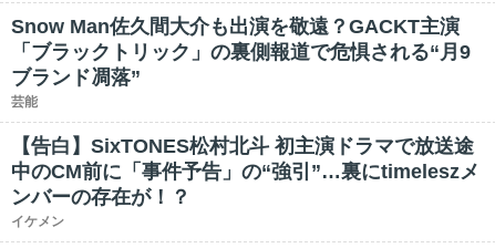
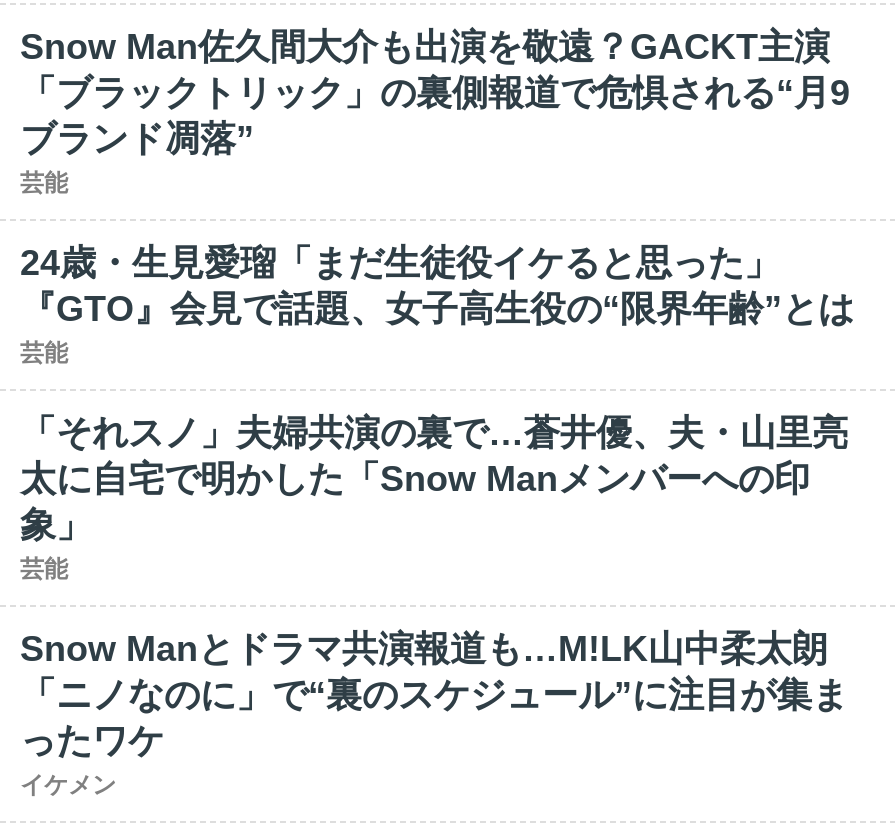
- 【告白】SixTONES松村北斗 初主演ドラマで放送途
- 中のCM前に「事件予告」の“強引”…裏にtimeleszメ
- ンバーの存在が！？
+ 24歳・生見愛瑠「まだ生徒役イケると思った」
+ 『GTO』会見で話題、女子高生役の“限界年齢”とは
+ 芸能
+ 「それスノ」夫婦共演の裏で…蒼井優、夫・山里亮
+ 太に自宅で明かした「Snow Manメンバーへの印
+ 象」
+ 芸能
+ Snow Manとドラマ共演報道も…M!LK山中柔太朗
+ 「ニノなのに」で“裏のスケジュール”に注目が集ま
+ ったワケ
